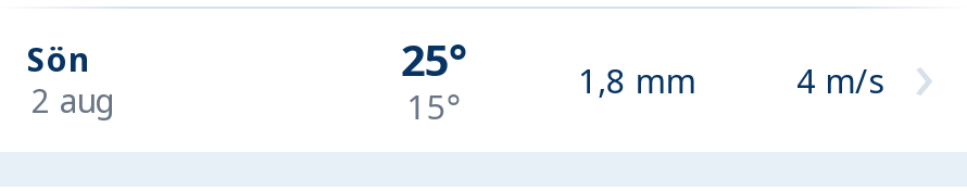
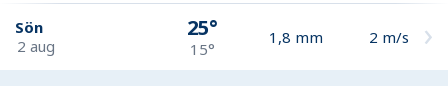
- 4 m/s
+ 2 m/s
